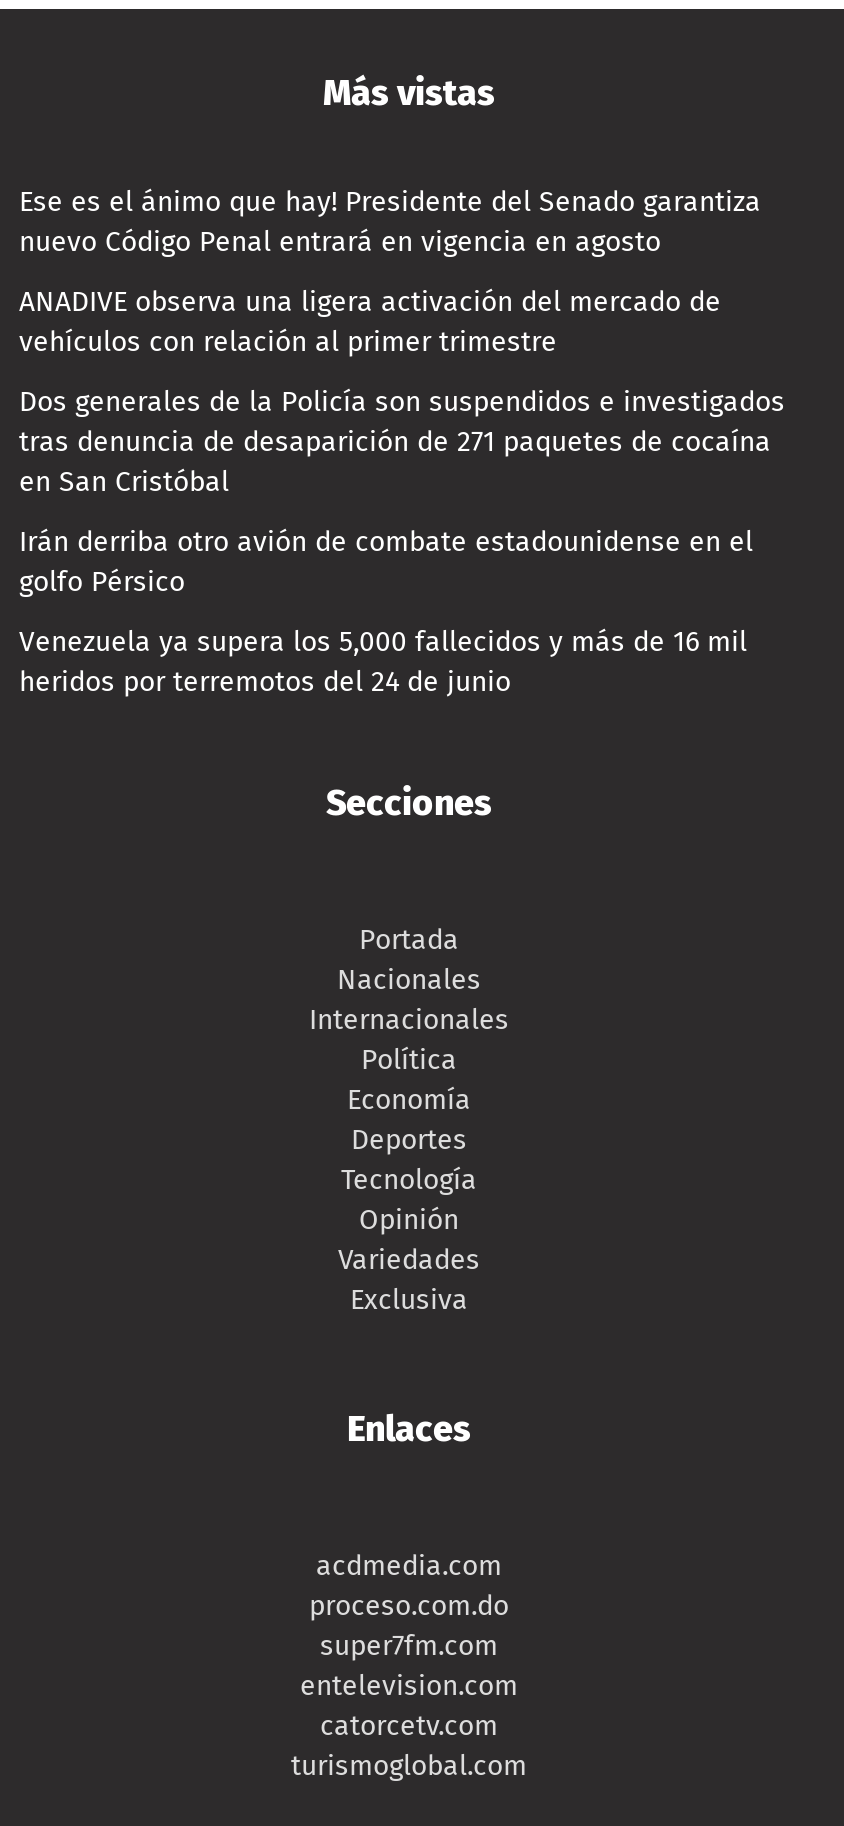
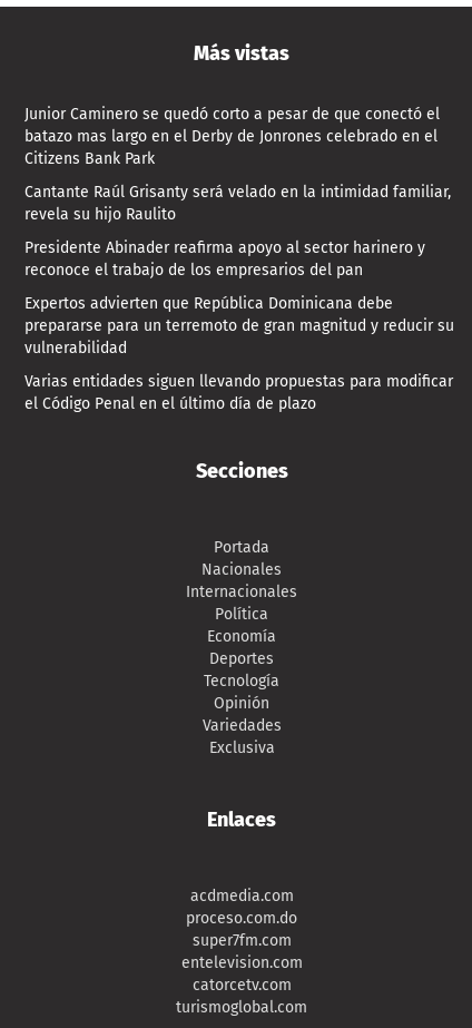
- Ese es el ánimo que hay! Presidente del Senado garantiza
- nuevo Código Penal entrará en vigencia en agosto
+ Junior Caminero se quedó corto a pesar de que conectó el
+ batazo mas largo en el Derby de Jonrones celebrado en el
+ Citizens Bank Park

- ANADIVE observa una ligera activación del mercado de
- vehículos con relación al primer trimestre
+ Cantante Raúl Grisanty será velado en la intimidad familiar,
+ revela su hijo Raulito

- Dos generales de la Policía son suspendidos e investigados
- tras denuncia de desaparición de 271 paquetes de cocaína
- en San Cristóbal
+ Presidente Abinader reafirma apoyo al sector harinero y
+ reconoce el trabajo de los empresarios del pan

- Irán derriba otro avión de combate estadounidense en el
- golfo Pérsico
+ Expertos advierten que República Dominicana debe
+ prepararse para un terremoto de gran magnitud y reducir su
+ vulnerabilidad

- Venezuela ya supera los 5,000 fallecidos y más de 16 mil
- heridos por terremotos del 24 de junio
+ Varias entidades siguen llevando propuestas para modificar
+ el Código Penal en el último día de plazo
